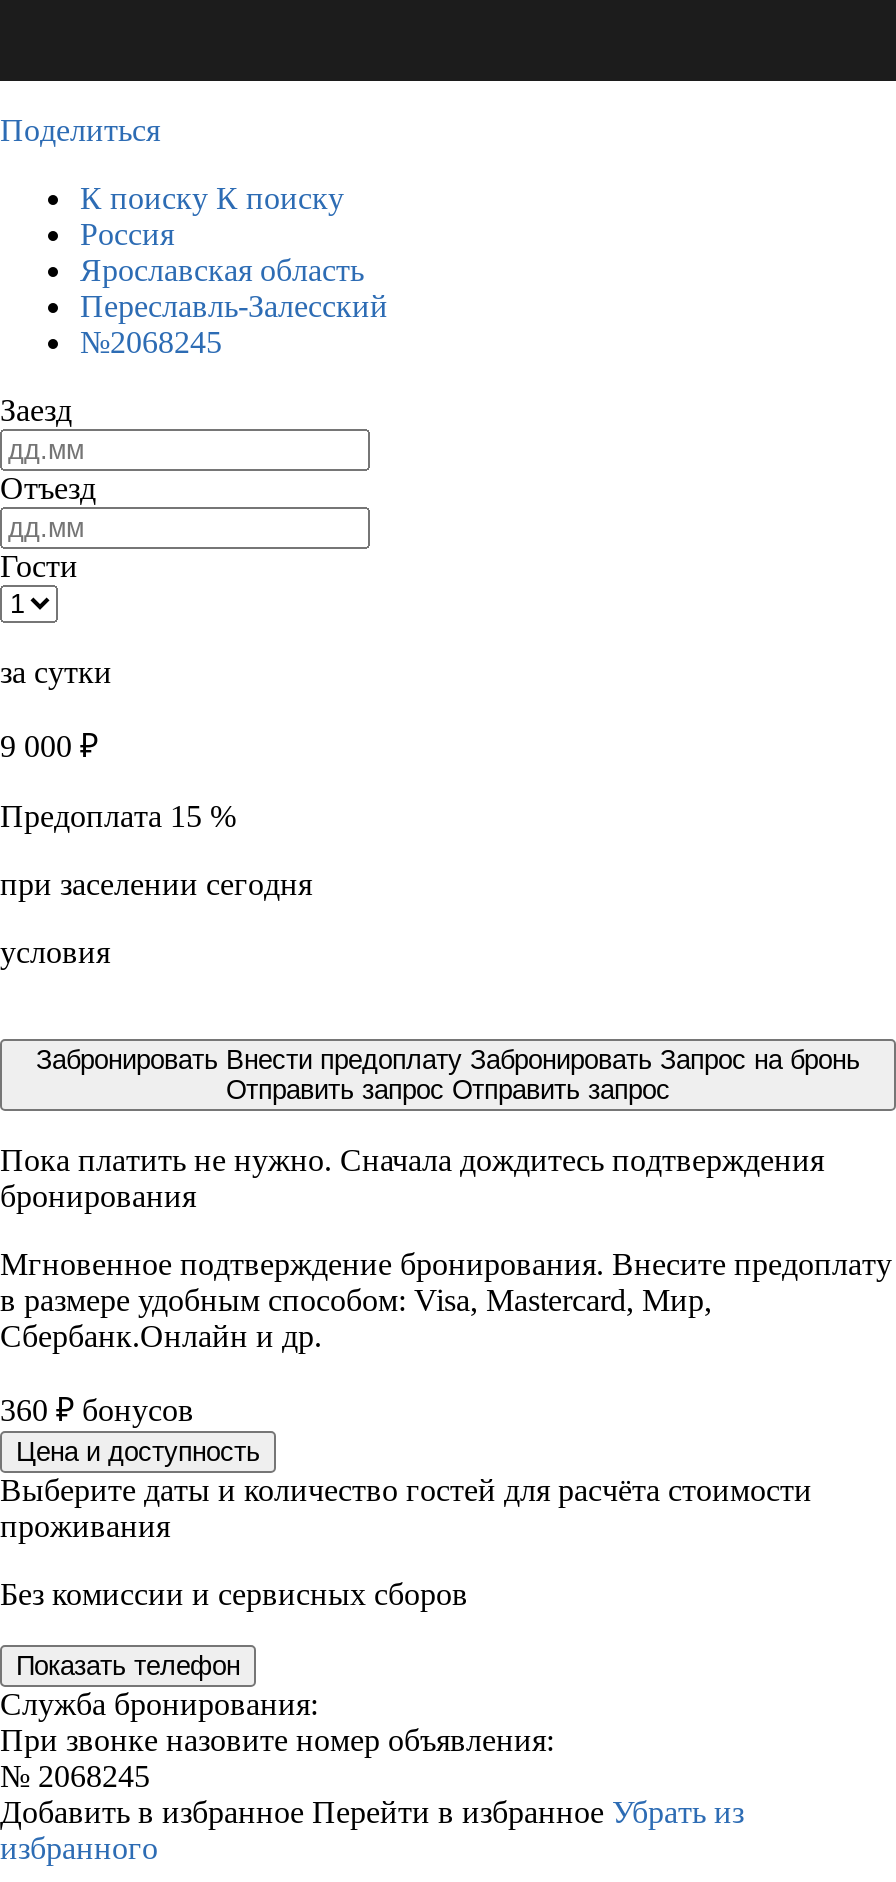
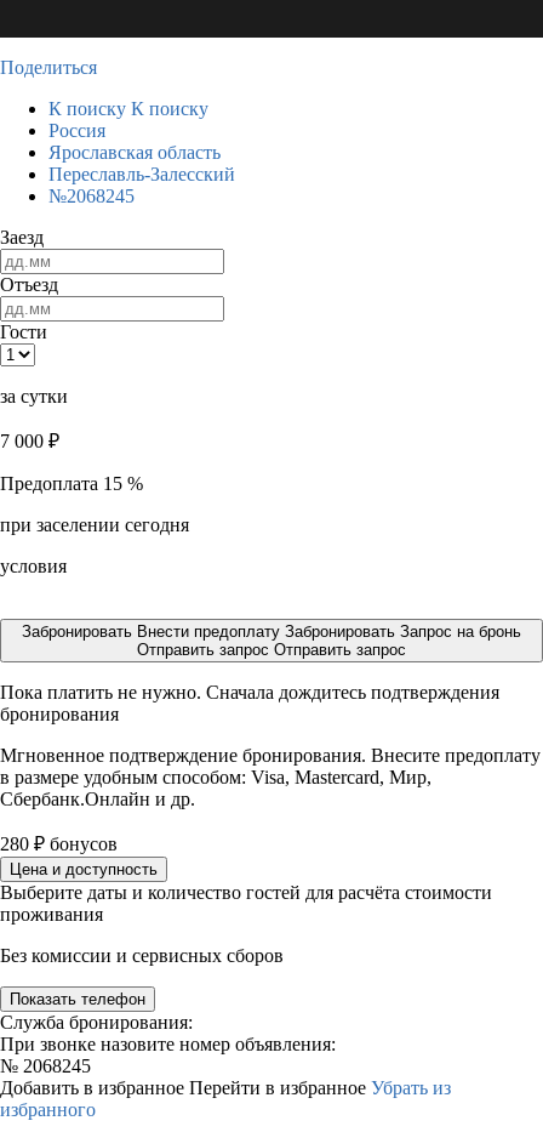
- 9 000 ₽
+ 7 000 ₽

- 360 ₽ бонусов
+ 280 ₽ бонусов
